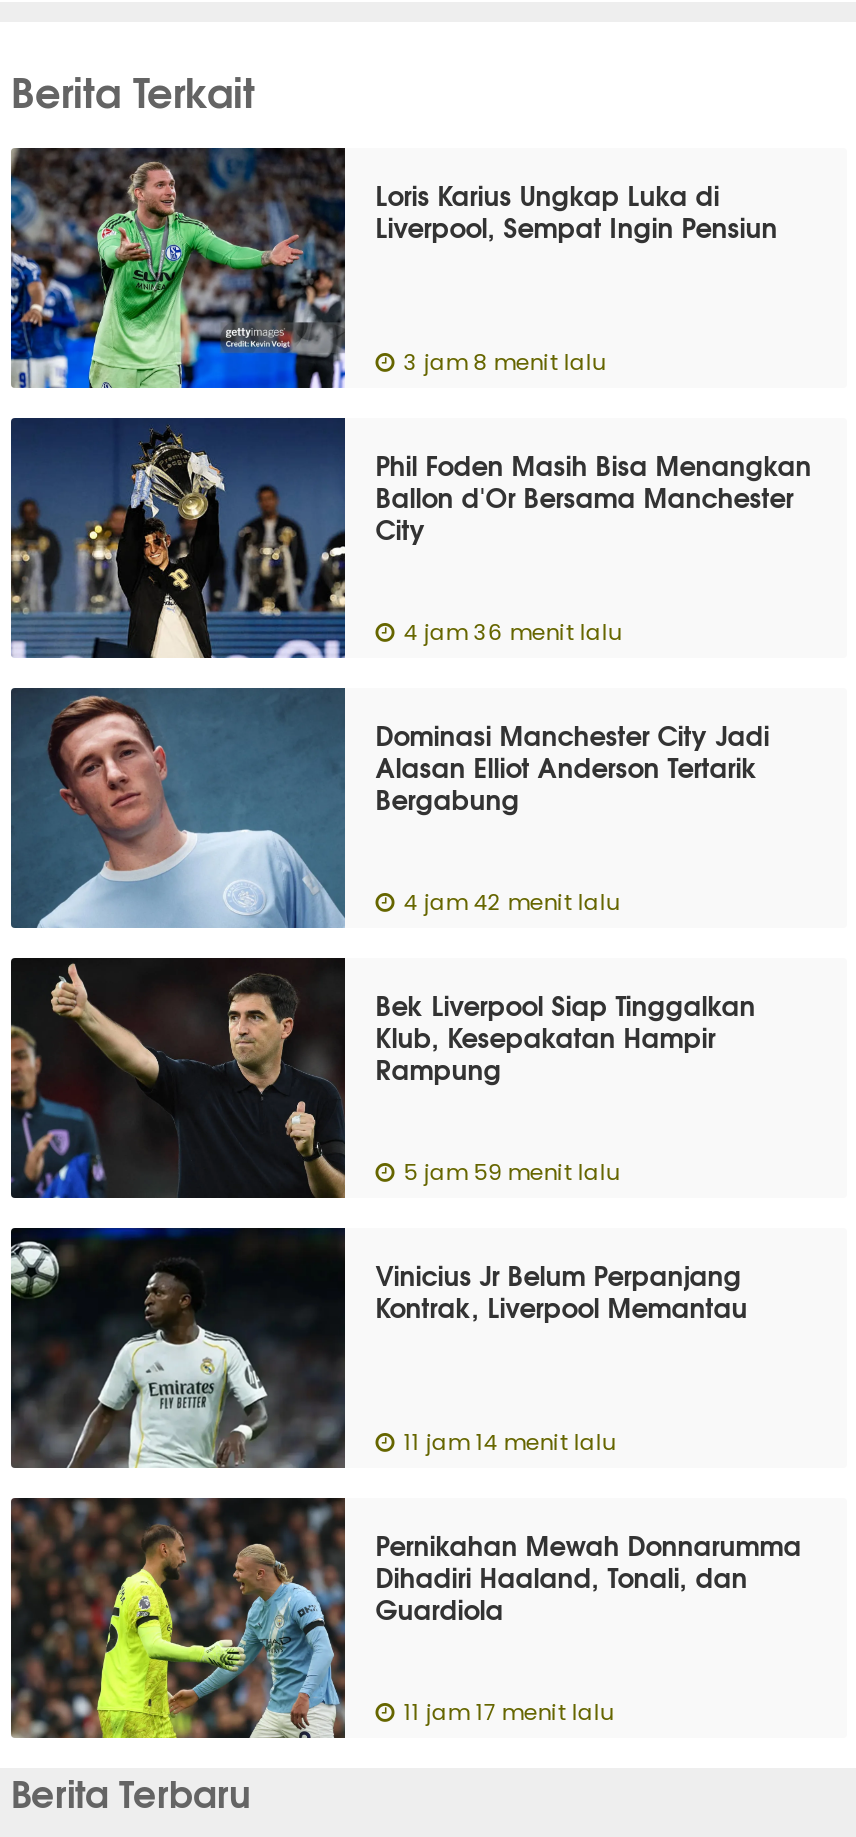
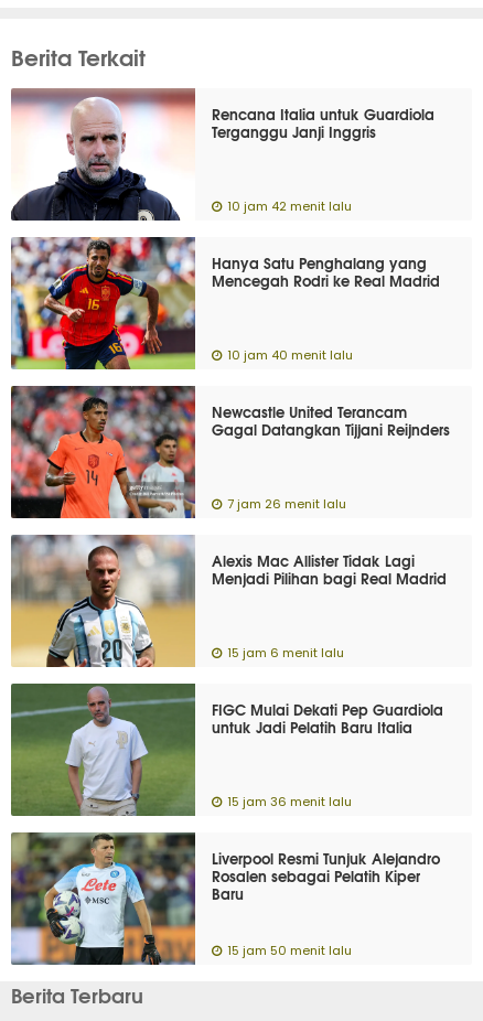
- [image]
- Loris Karius Ungkap Luka di
- Liverpool, Sempat Ingin Pensiun
+ [image]
+ Rencana Italia untuk Guardiola
+ Terganggu Janji Inggris

- 3 jam 8 menit lalu
+ 10 jam 42 menit lalu

- [image]
- Phil Foden Masih Bisa Menangkan
- Ballon d'Or Bersama Manchester
- City
+ [image]
+ Hanya Satu Penghalang yang
+ Mencegah Rodri ke Real Madrid

- 4 jam 36 menit lalu
+ 10 jam 40 menit lalu

- [image]
- Dominasi Manchester City Jadi
- Alasan Elliot Anderson Tertarik
- Bergabung
+ [image]
+ Newcastle United Terancam
+ Gagal Datangkan Tijjani Reijnders

- 4 jam 42 menit lalu
+ 7 jam 26 menit lalu

- [image]
- Bek Liverpool Siap Tinggalkan
- Klub, Kesepakatan Hampir
- Rampung
+ [image]
+ Alexis Mac Allister Tidak Lagi
+ Menjadi Pilihan bagi Real Madrid

- 5 jam 59 menit lalu
+ 15 jam 6 menit lalu

- [image]
- Vinicius Jr Belum Perpanjang
- Kontrak, Liverpool Memantau
+ [image]
+ FIGC Mulai Dekati Pep Guardiola
+ untuk Jadi Pelatih Baru Italia

- 11 jam 14 menit lalu
+ 15 jam 36 menit lalu

- [image]
- Pernikahan Mewah Donnarumma
- Dihadiri Haaland, Tonali, dan
- Guardiola
+ [image]
+ Liverpool Resmi Tunjuk Alejandro
+ Rosalen sebagai Pelatih Kiper
+ Baru

- 11 jam 17 menit lalu
+ 15 jam 50 menit lalu
